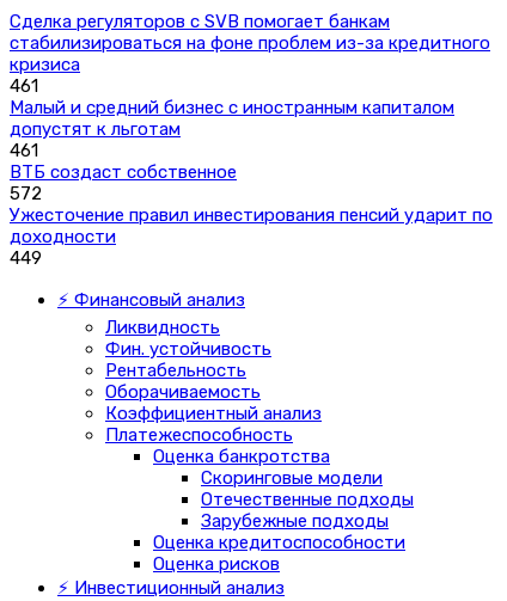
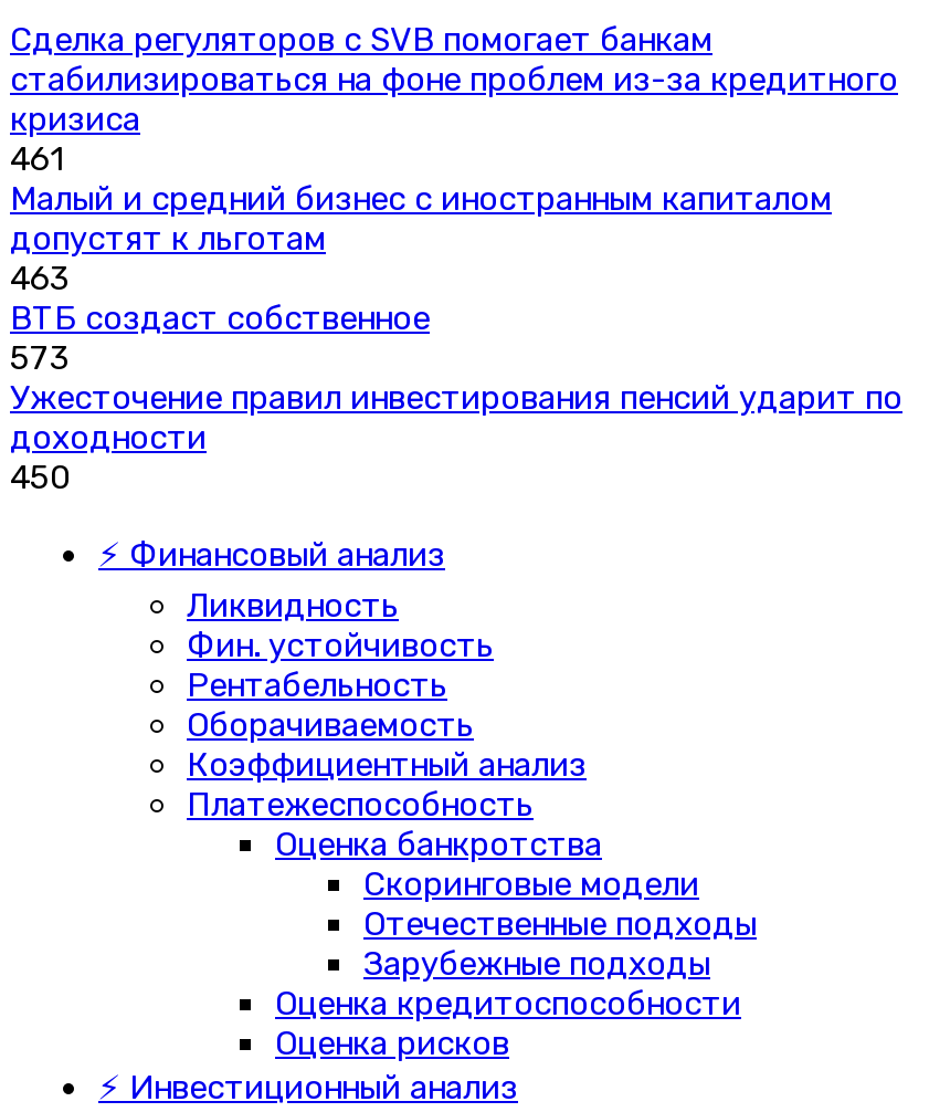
- 461
+ 463

- 572
+ 573

- 449
+ 450
